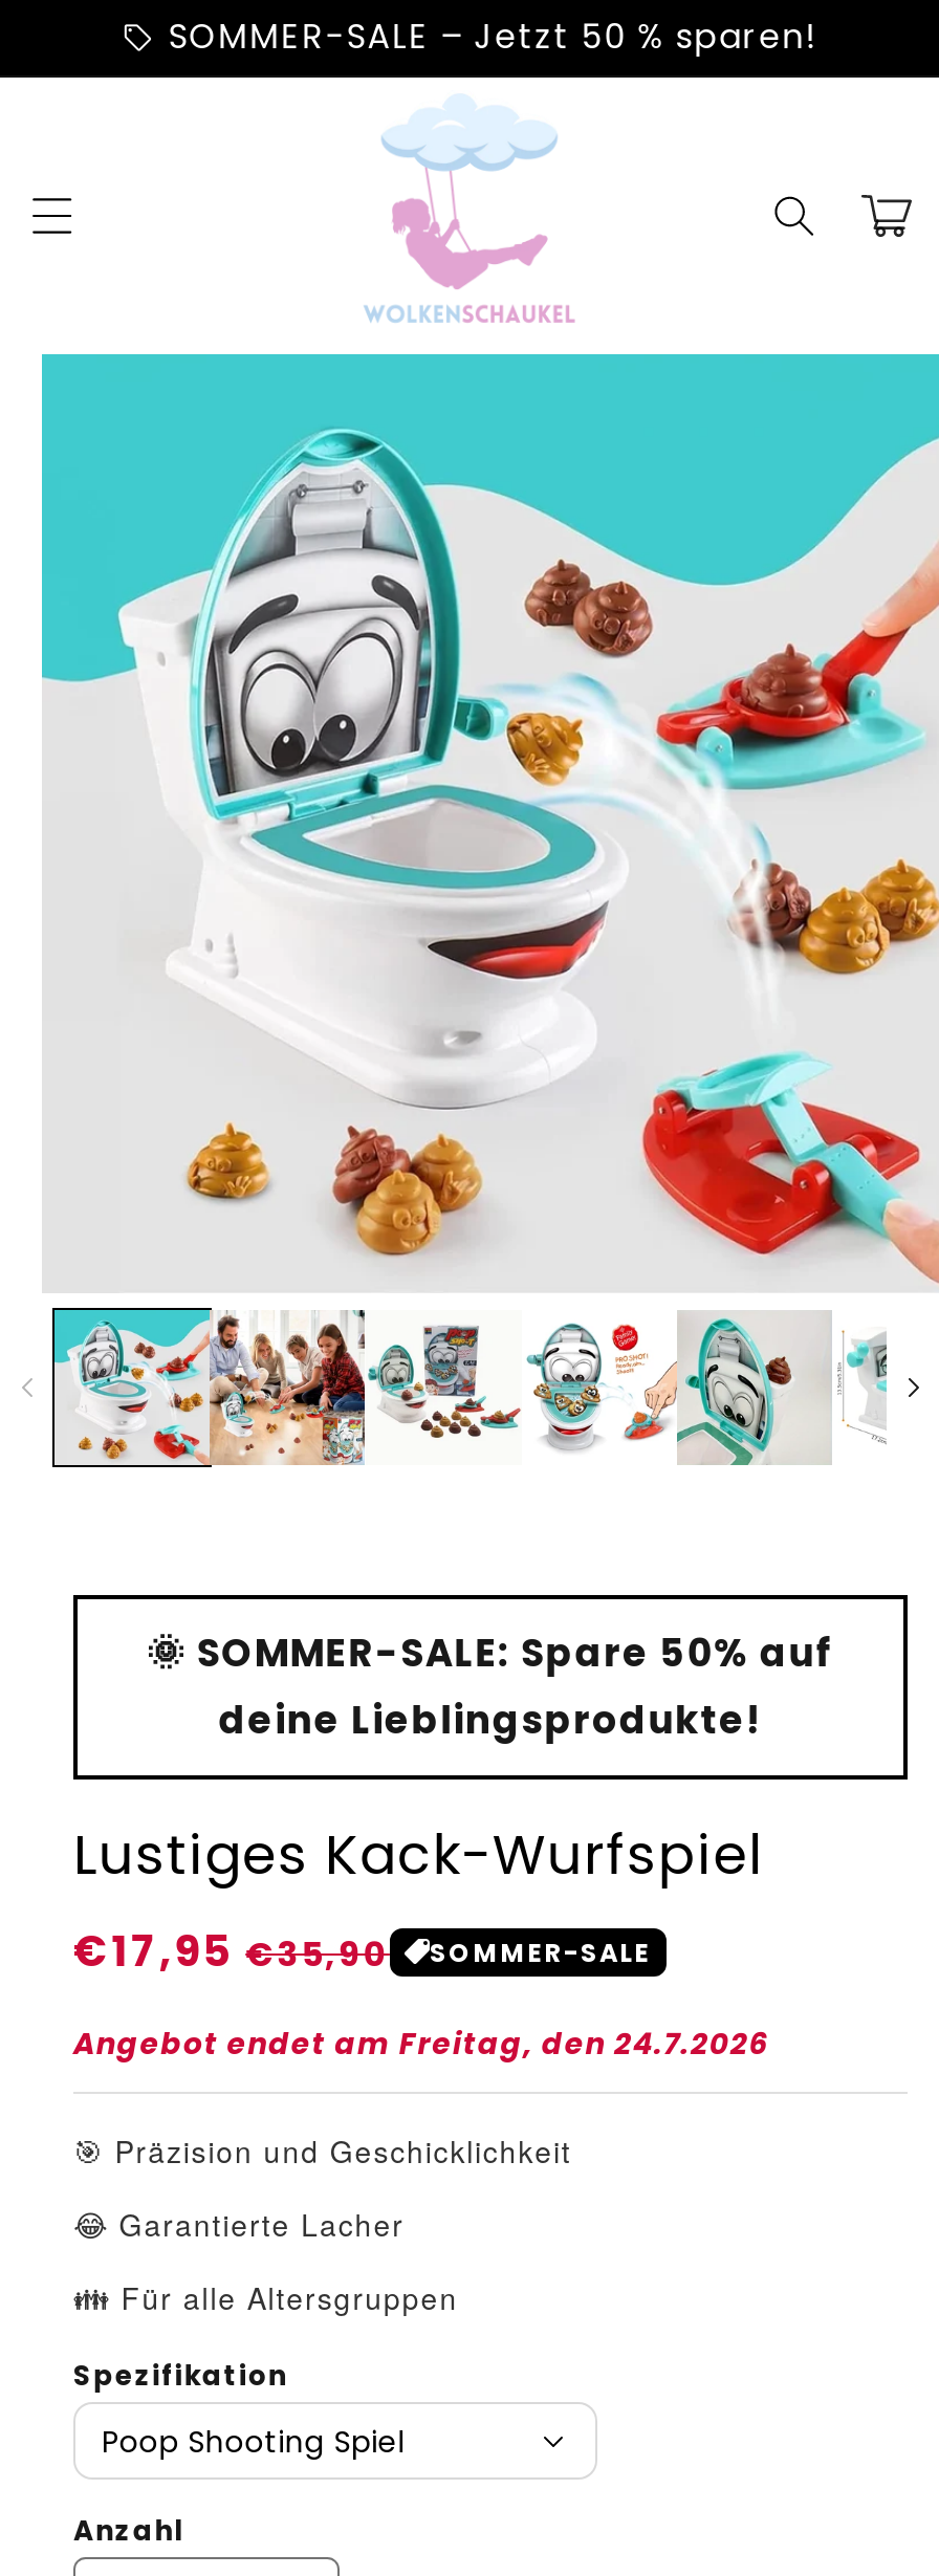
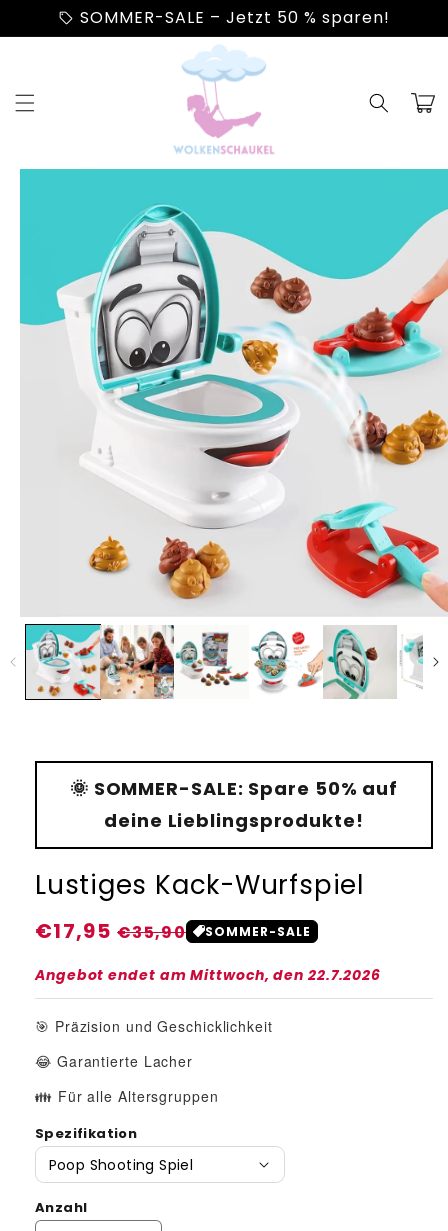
- Angebot endet am Freitag, den 24.7.2026
+ Angebot endet am Mittwoch, den 22.7.2026
